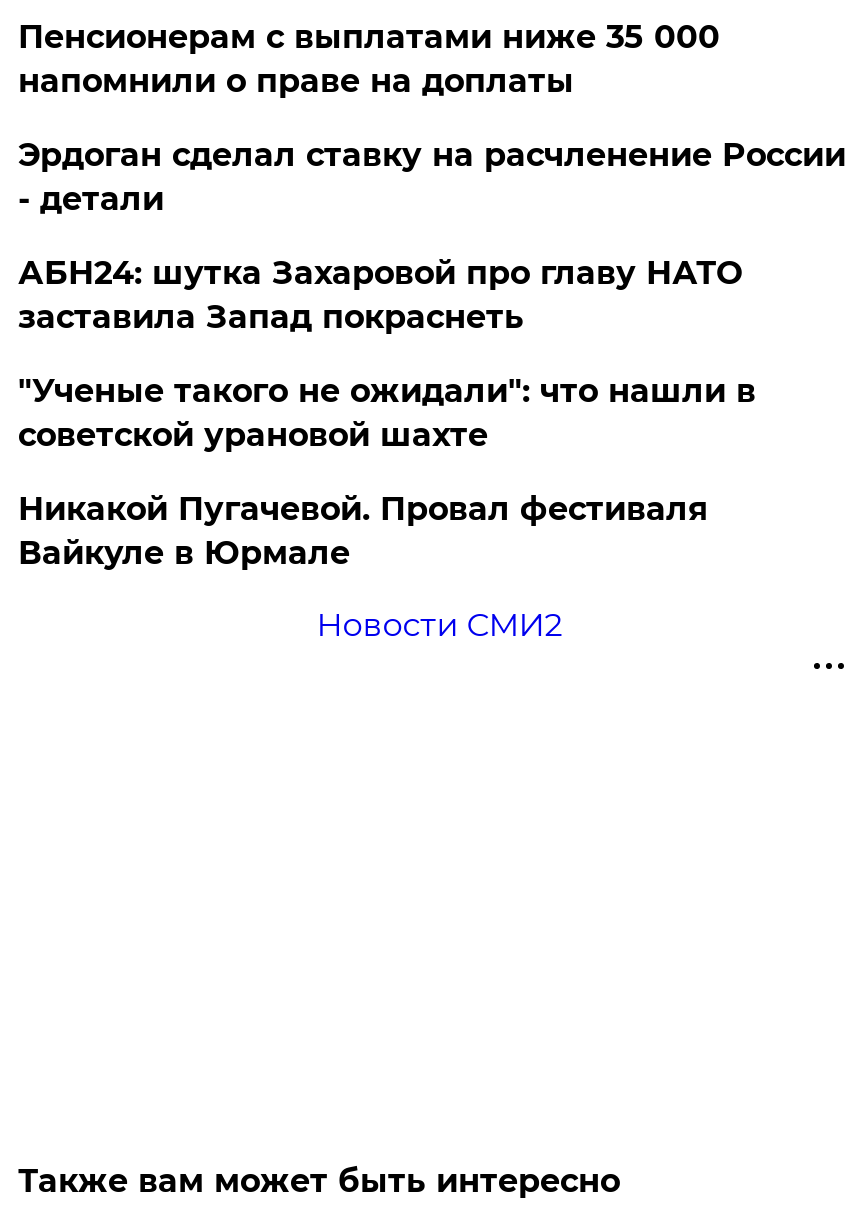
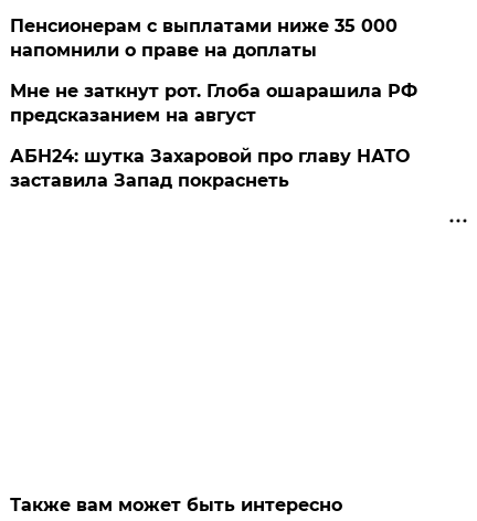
- Эрдоган сделал ставку на расчленение России
- - детали
+ Мне не заткнут рот. Глоба ошарашила РФ
+ предсказанием на август

- "Ученые такого не ожидали": что нашли в
- советской урановой шахте
- Никакой Пугачевой. Провал фестиваля
- Вайкуле в Юрмале
- Новости СМИ2
